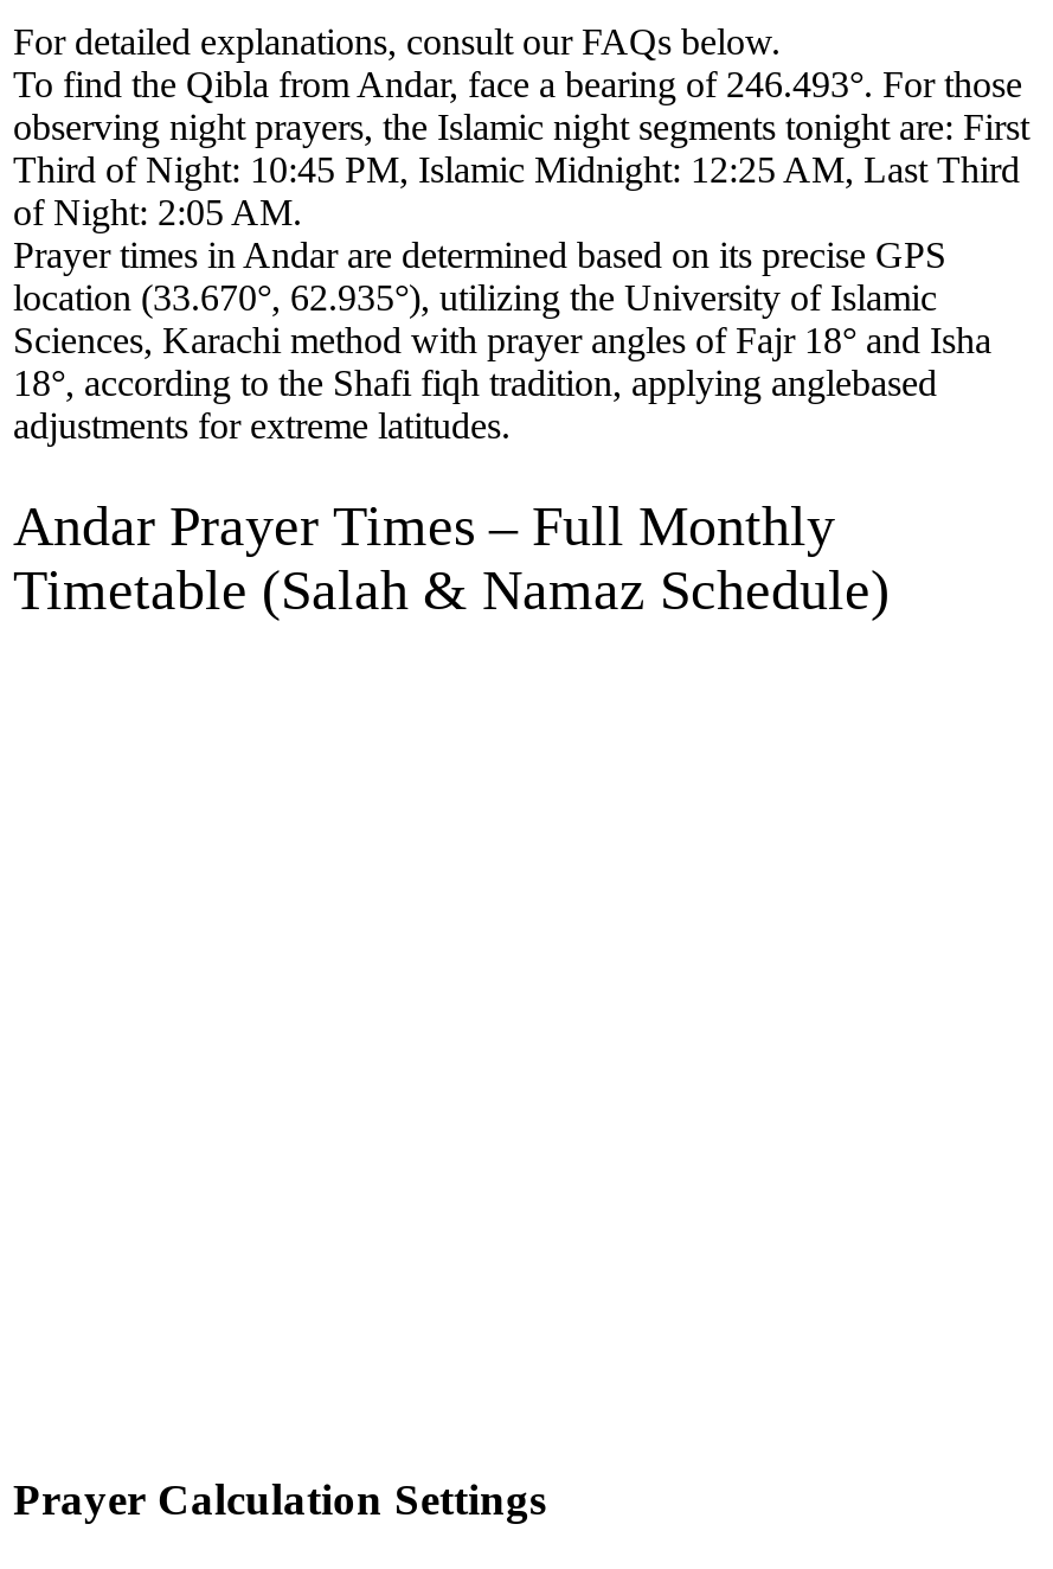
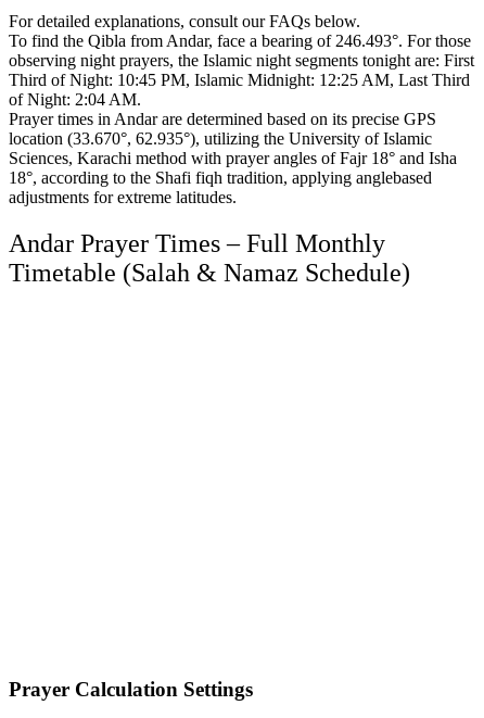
- of Night: 2:05 AM.
+ of Night: 2:04 AM.
